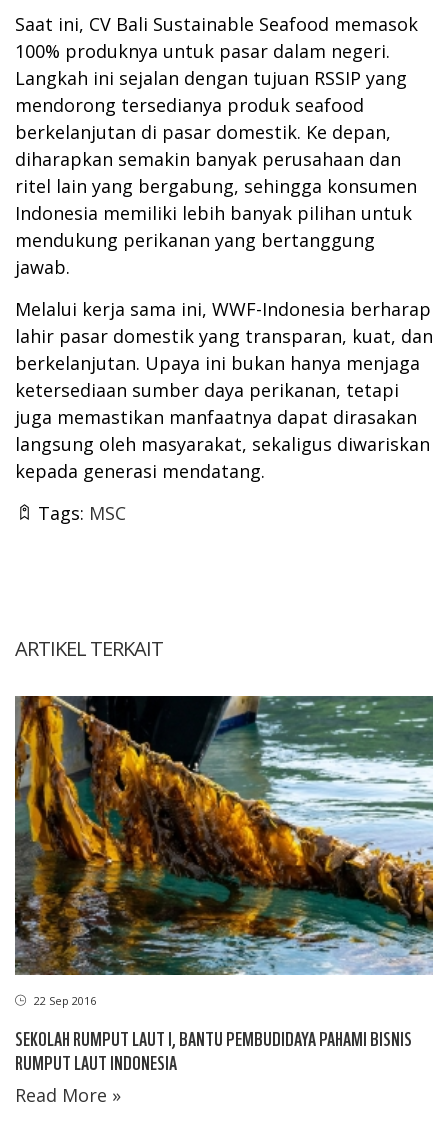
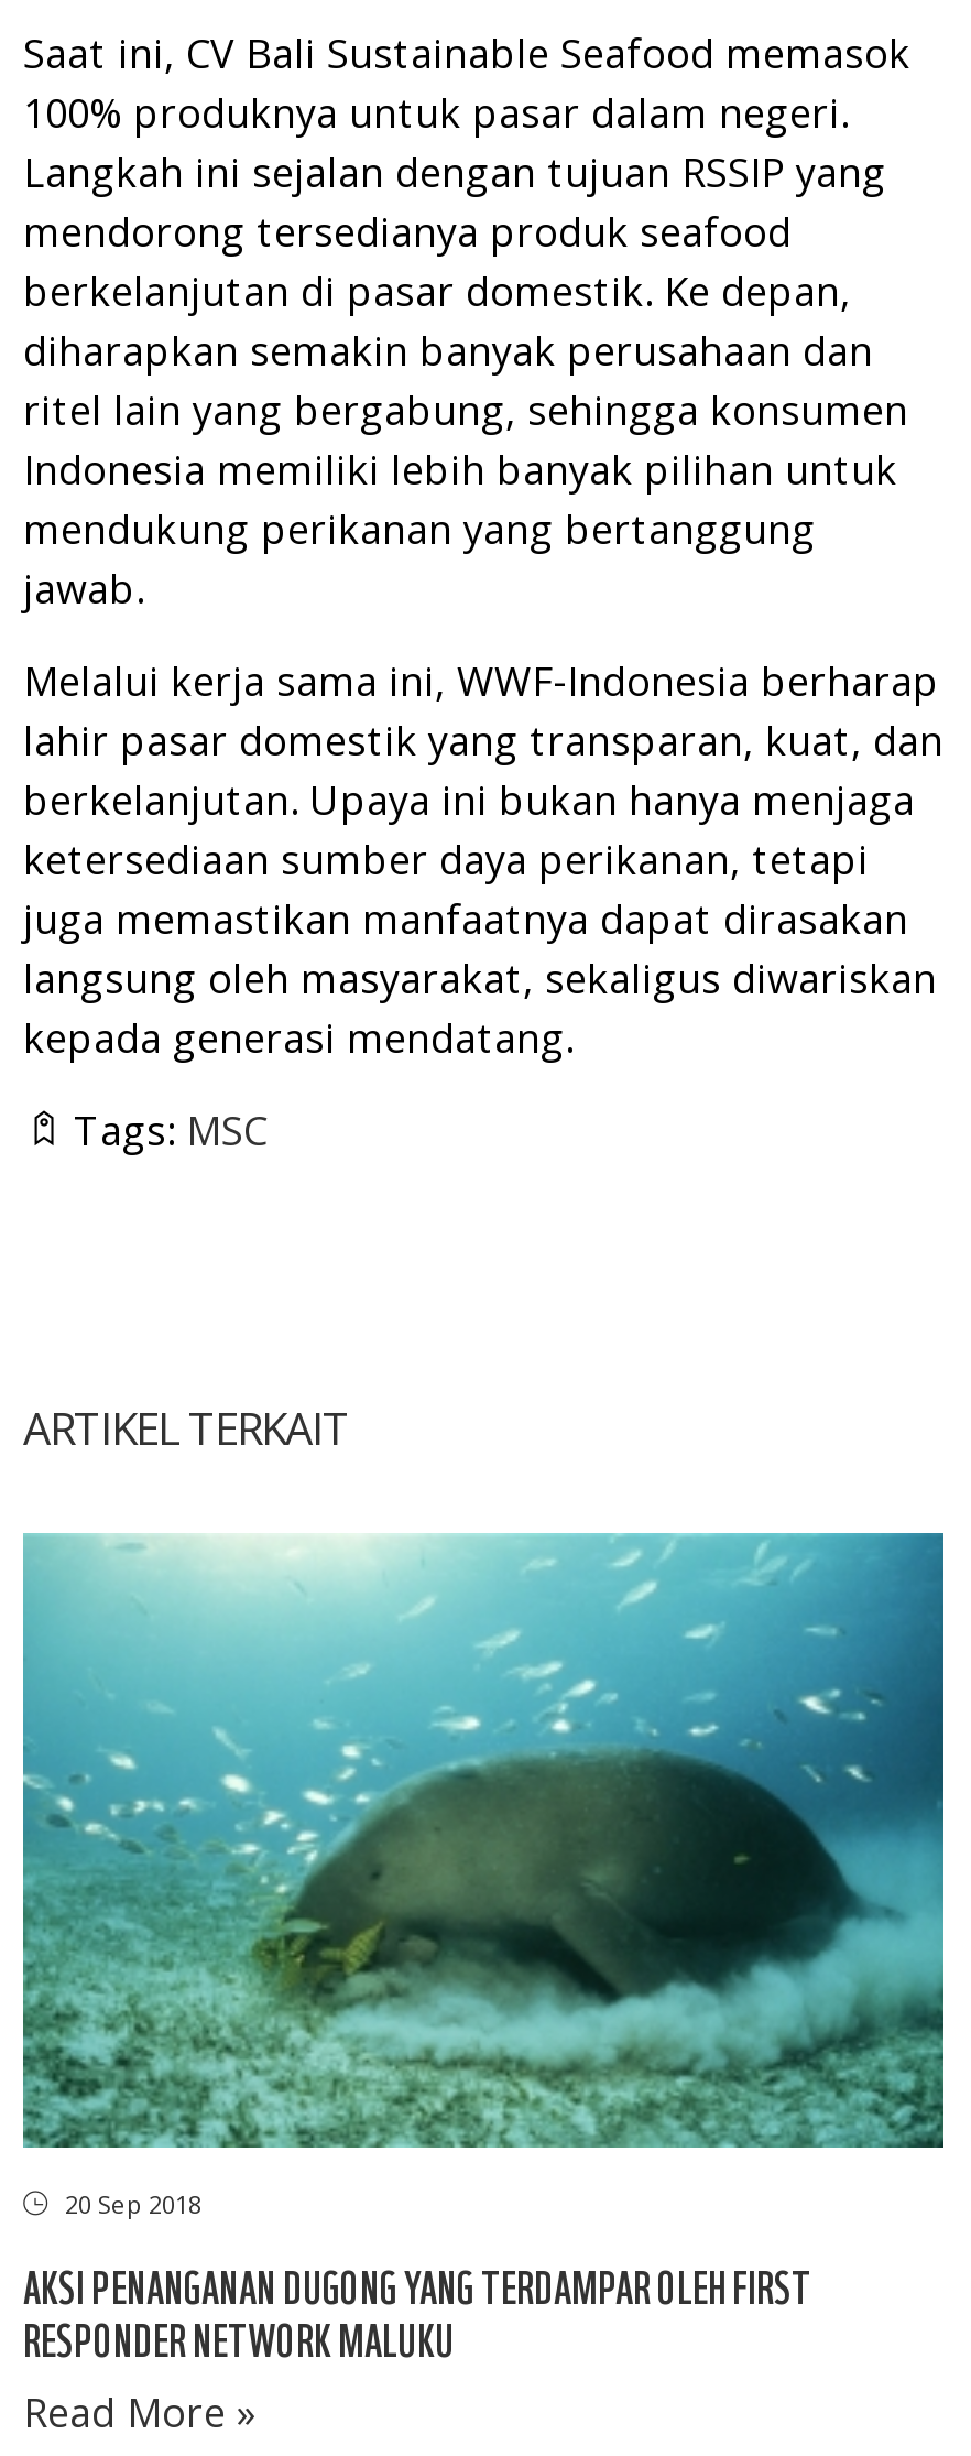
- [image]
- 22 Sep 2016
+ [image]
+ 20 Sep 2018

- SEKOLAH RUMPUT LAUT I, BANTU PEMBUDIDAYA PAHAMI BISNIS
- RUMPUT LAUT INDONESIA
+ AKSI PENANGANAN DUGONG YANG TERDAMPAR OLEH FIRST
+ RESPONDER NETWORK MALUKU
